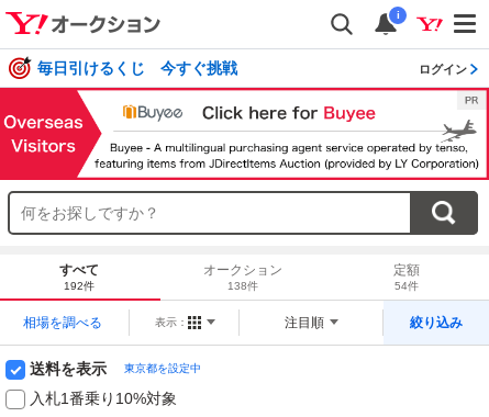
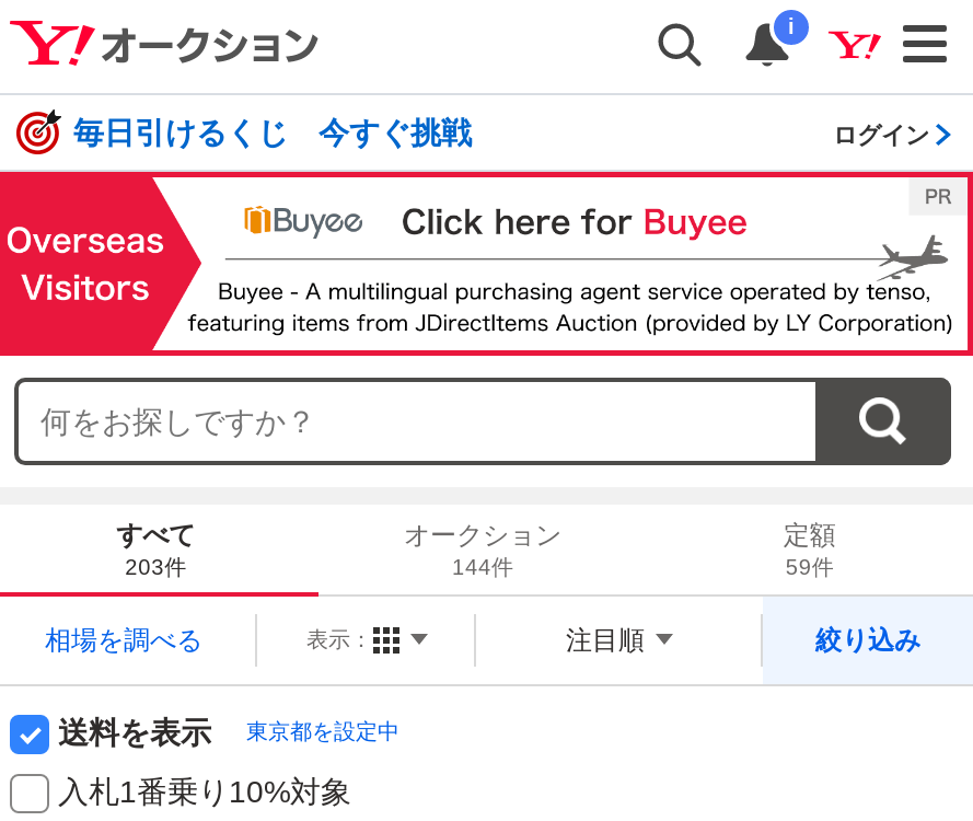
- 192件
+ 203件

- 138件
+ 144件

- 54件
+ 59件
